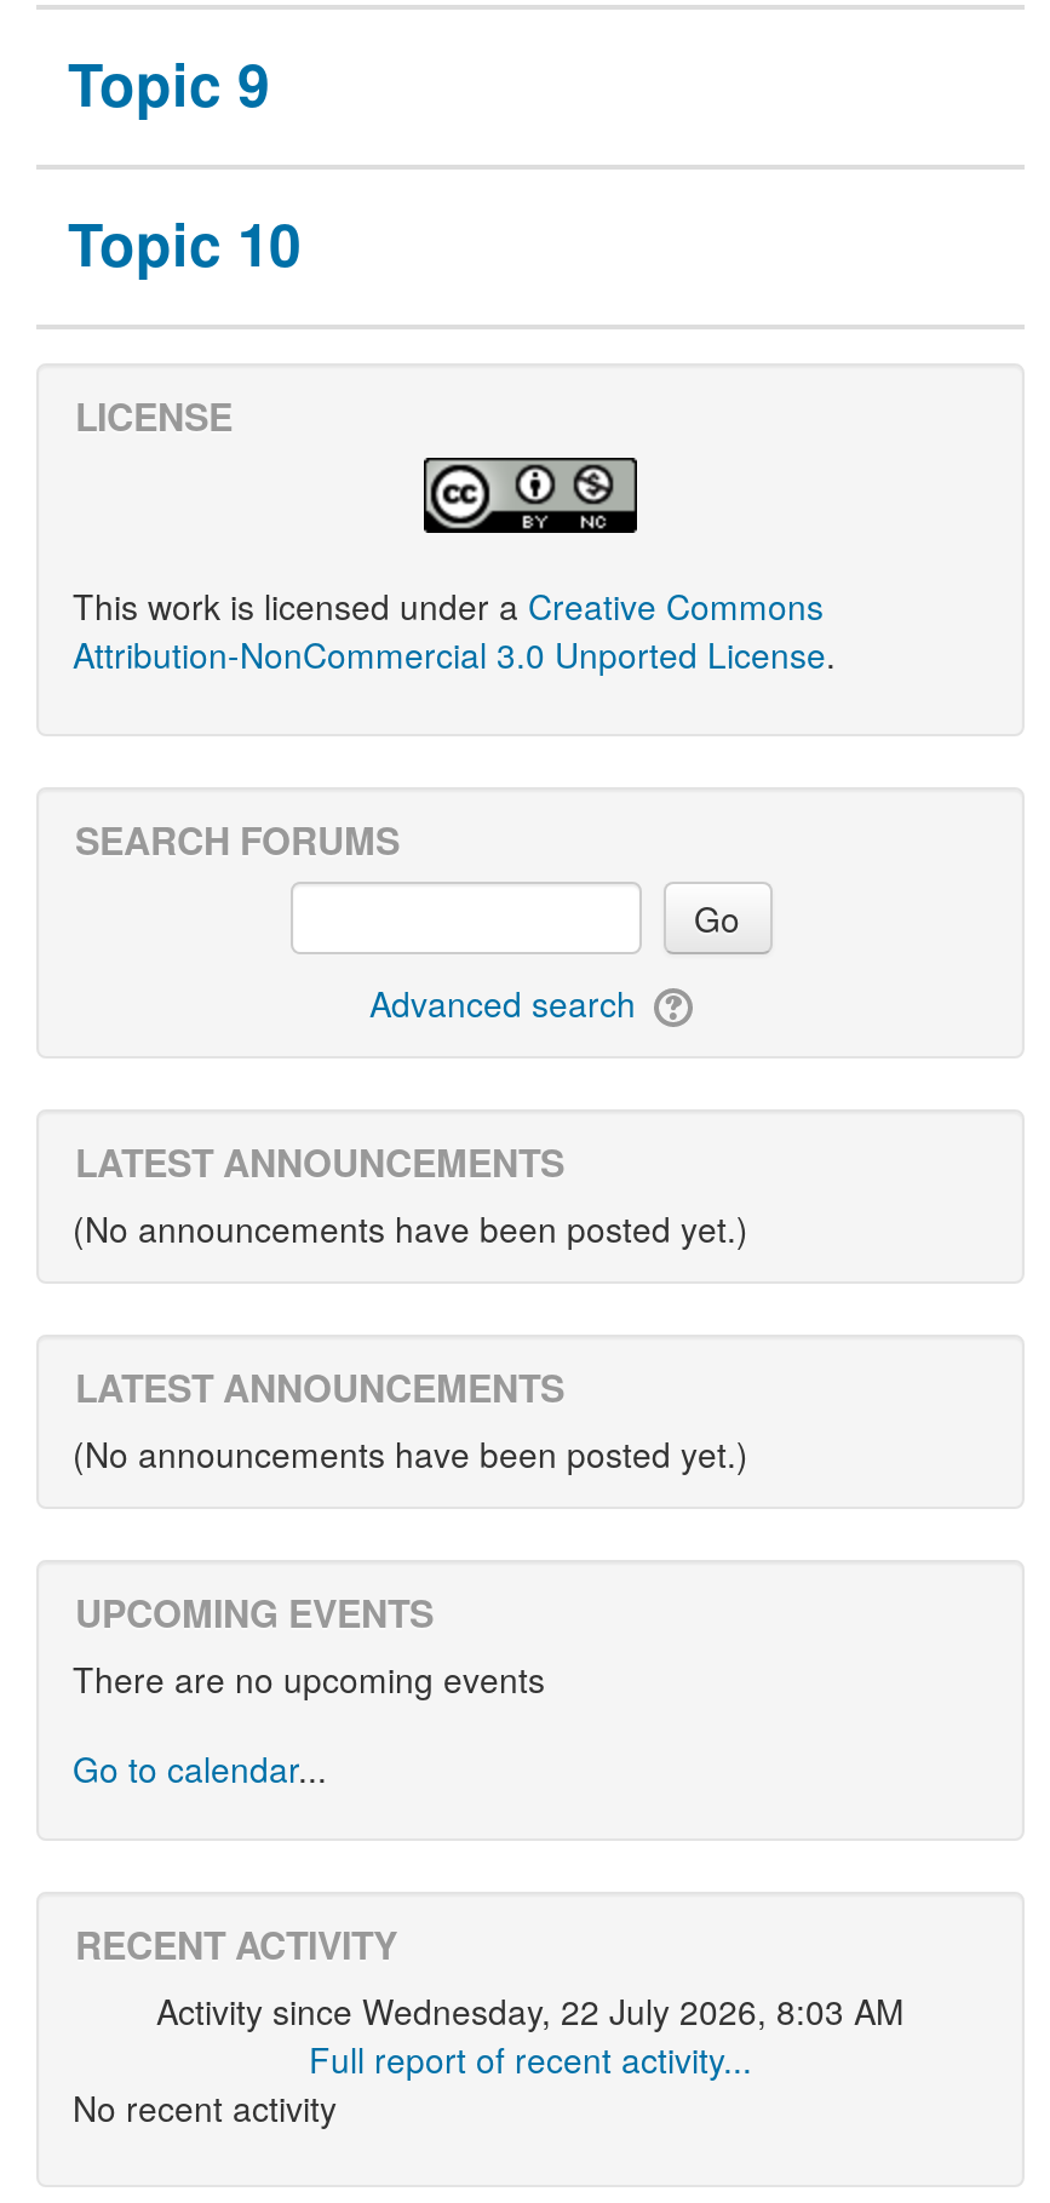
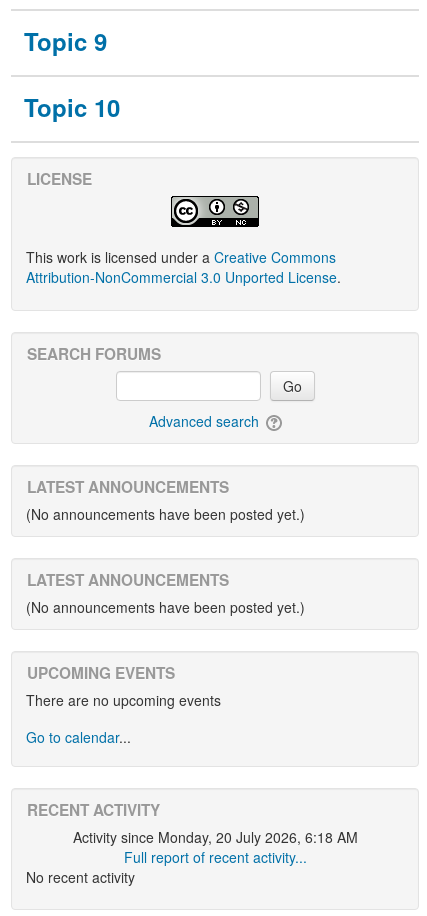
- Activity since Wednesday, 22 July 2026, 8:03 AM
+ Activity since Monday, 20 July 2026, 6:18 AM
